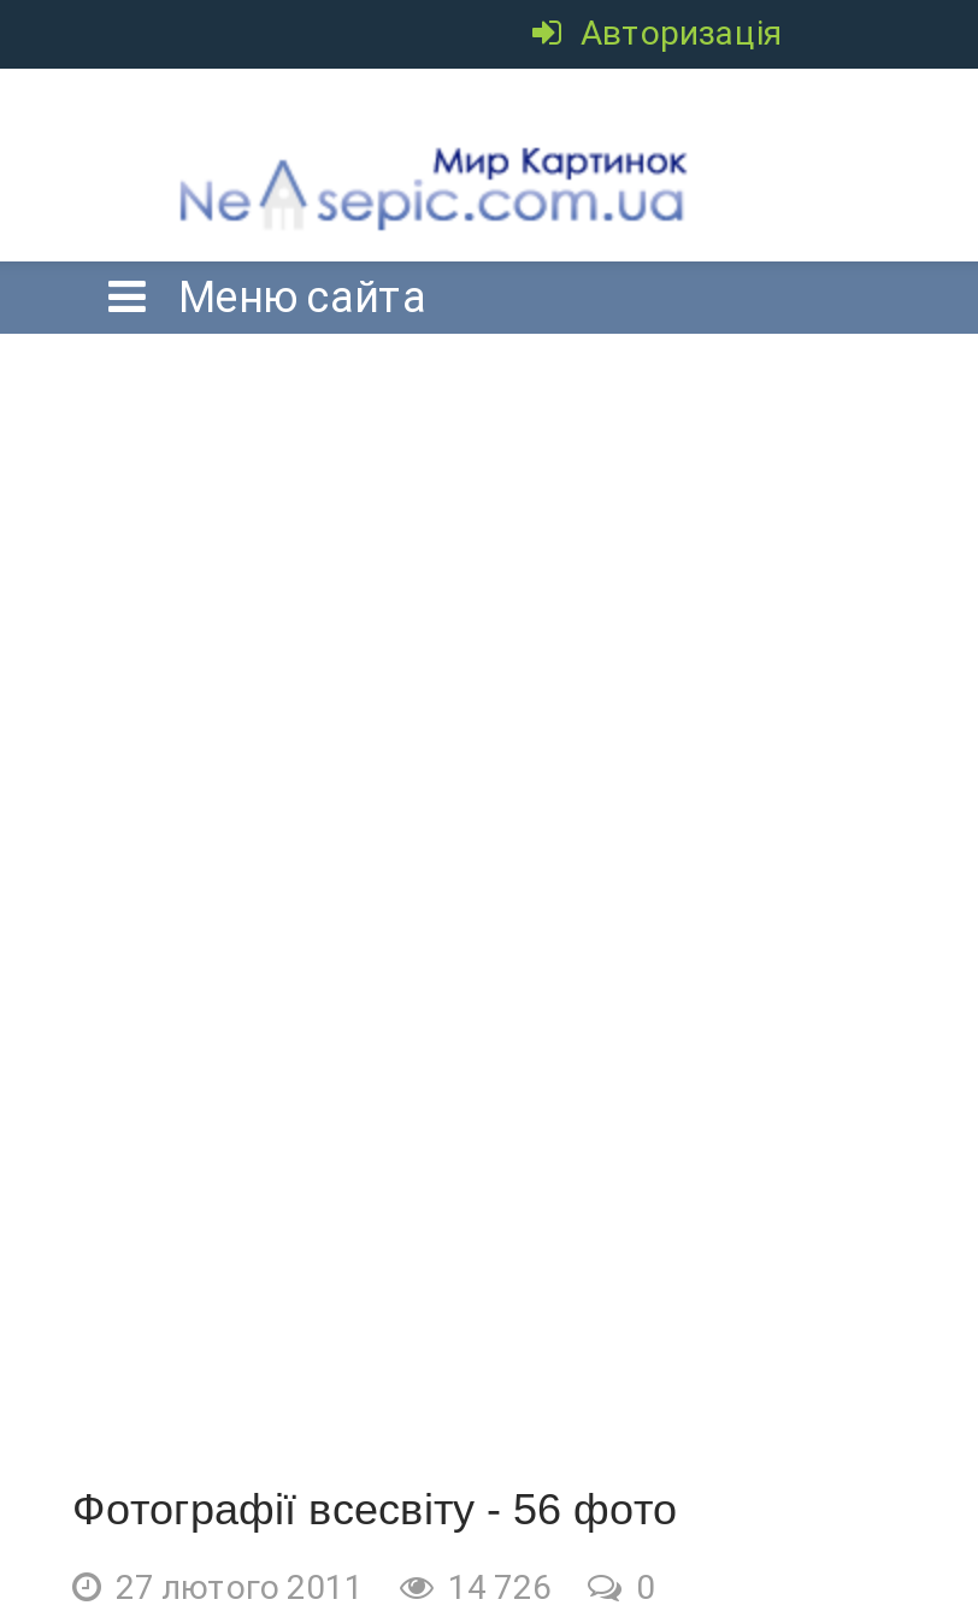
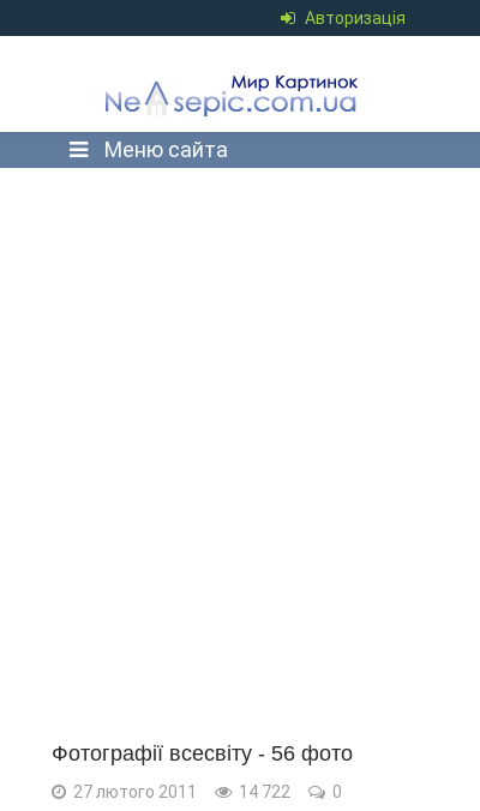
- 27 лютого 2011 14 726 0
+ 27 лютого 2011 14 722 0
